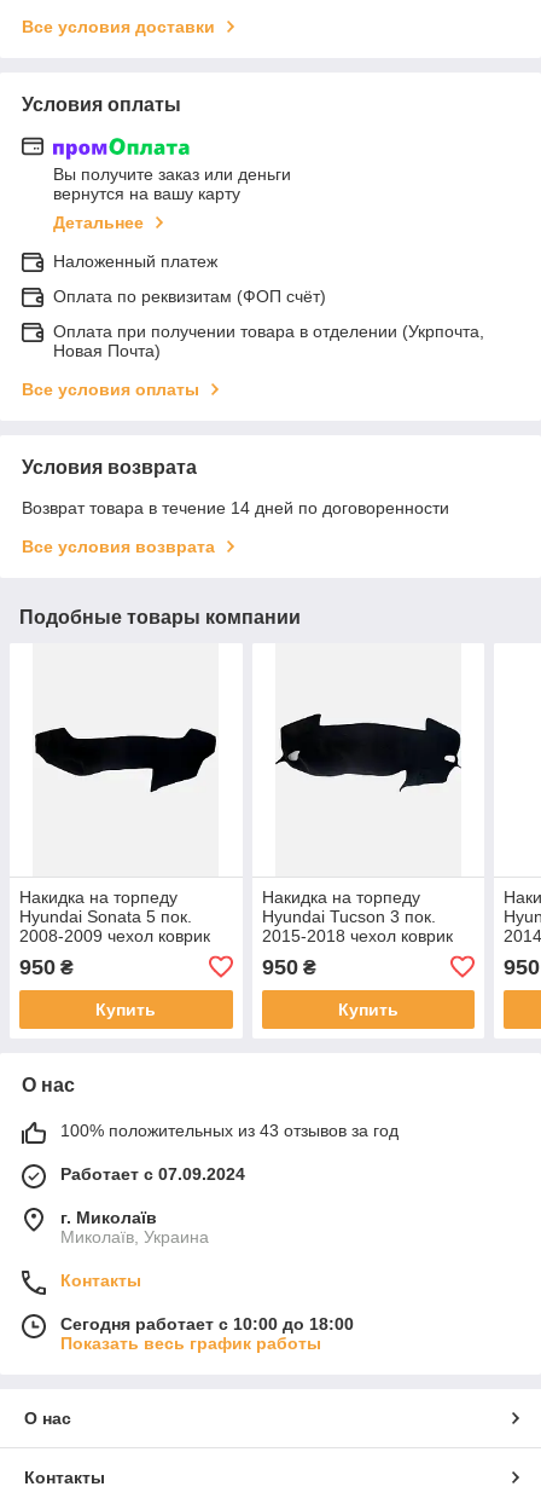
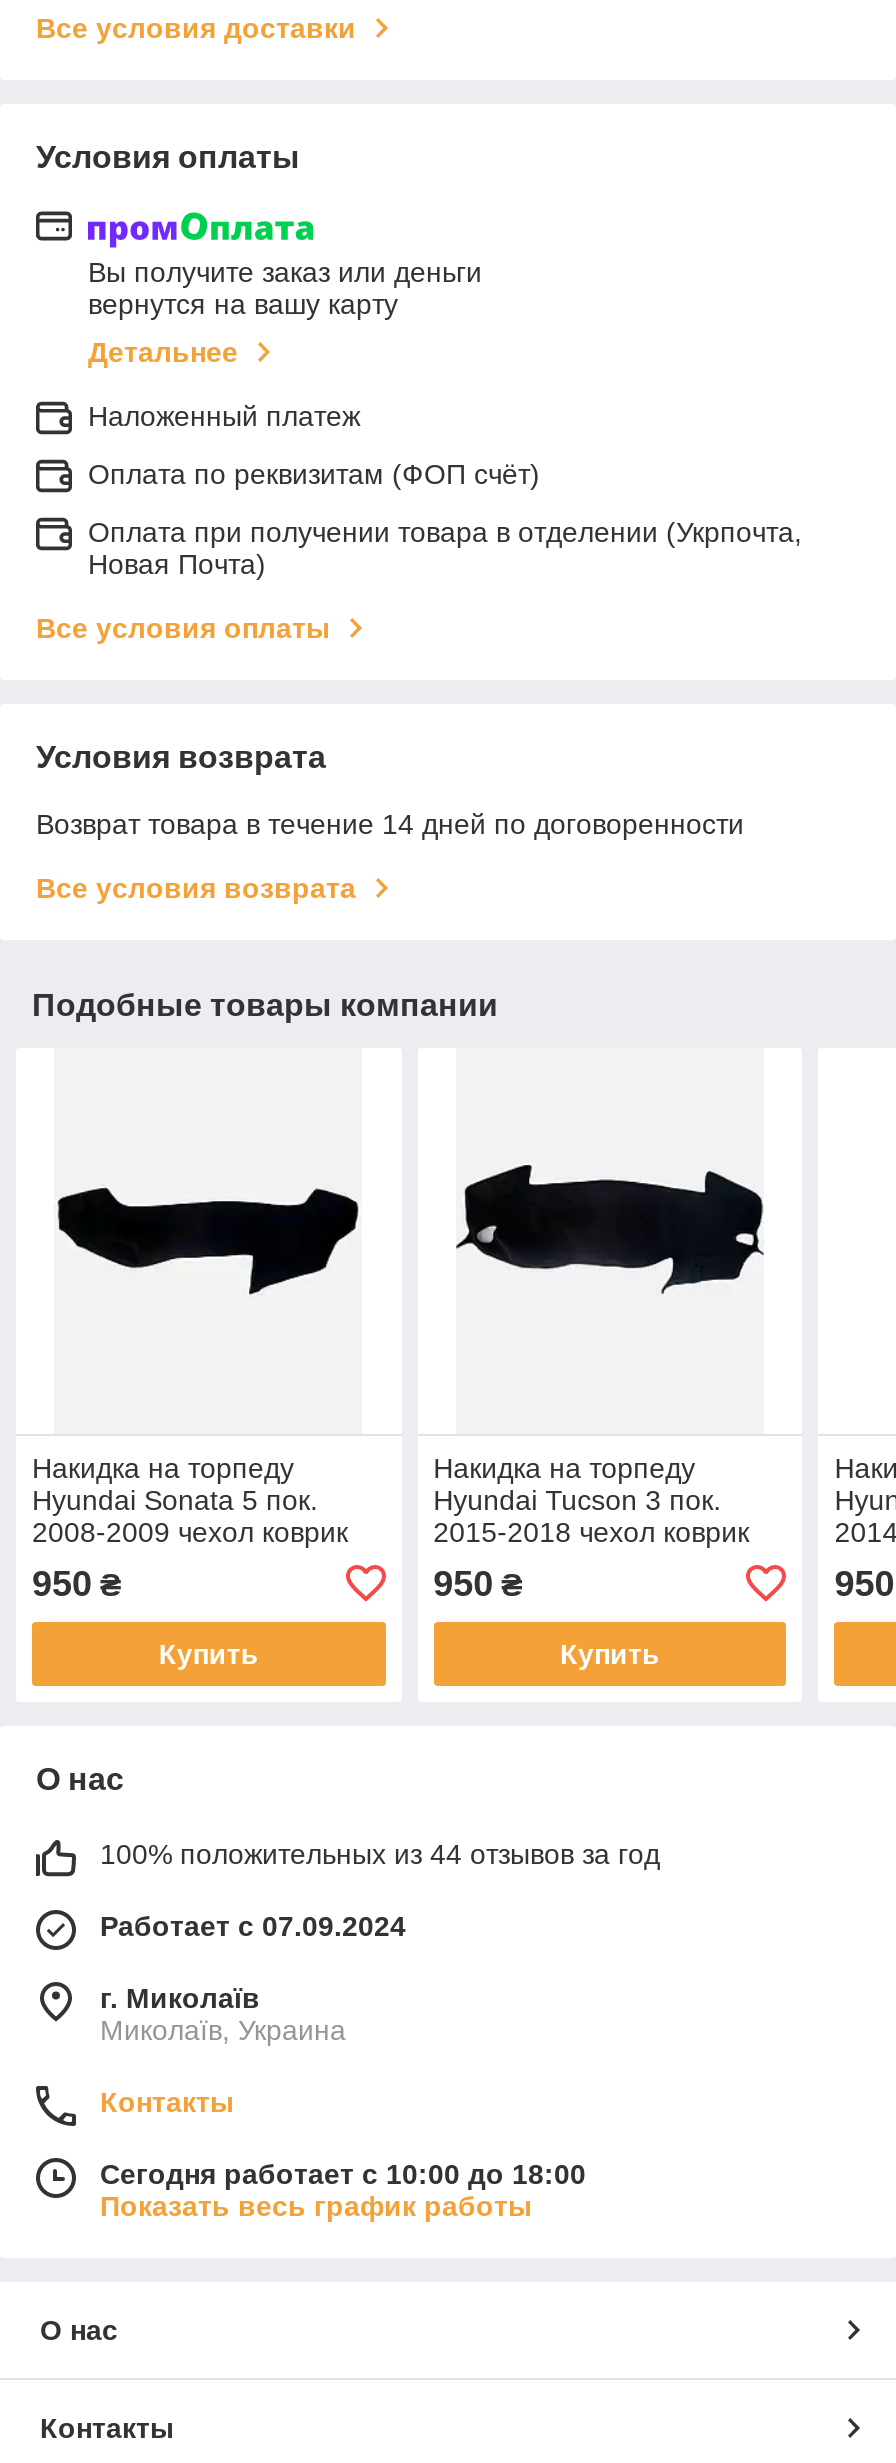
- 100% положительных из 43 отзывов за год
+ 100% положительных из 44 отзывов за год
